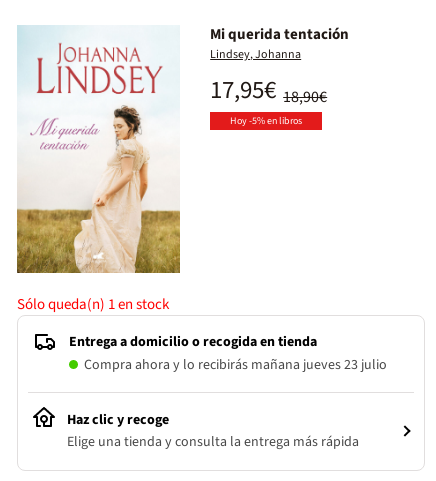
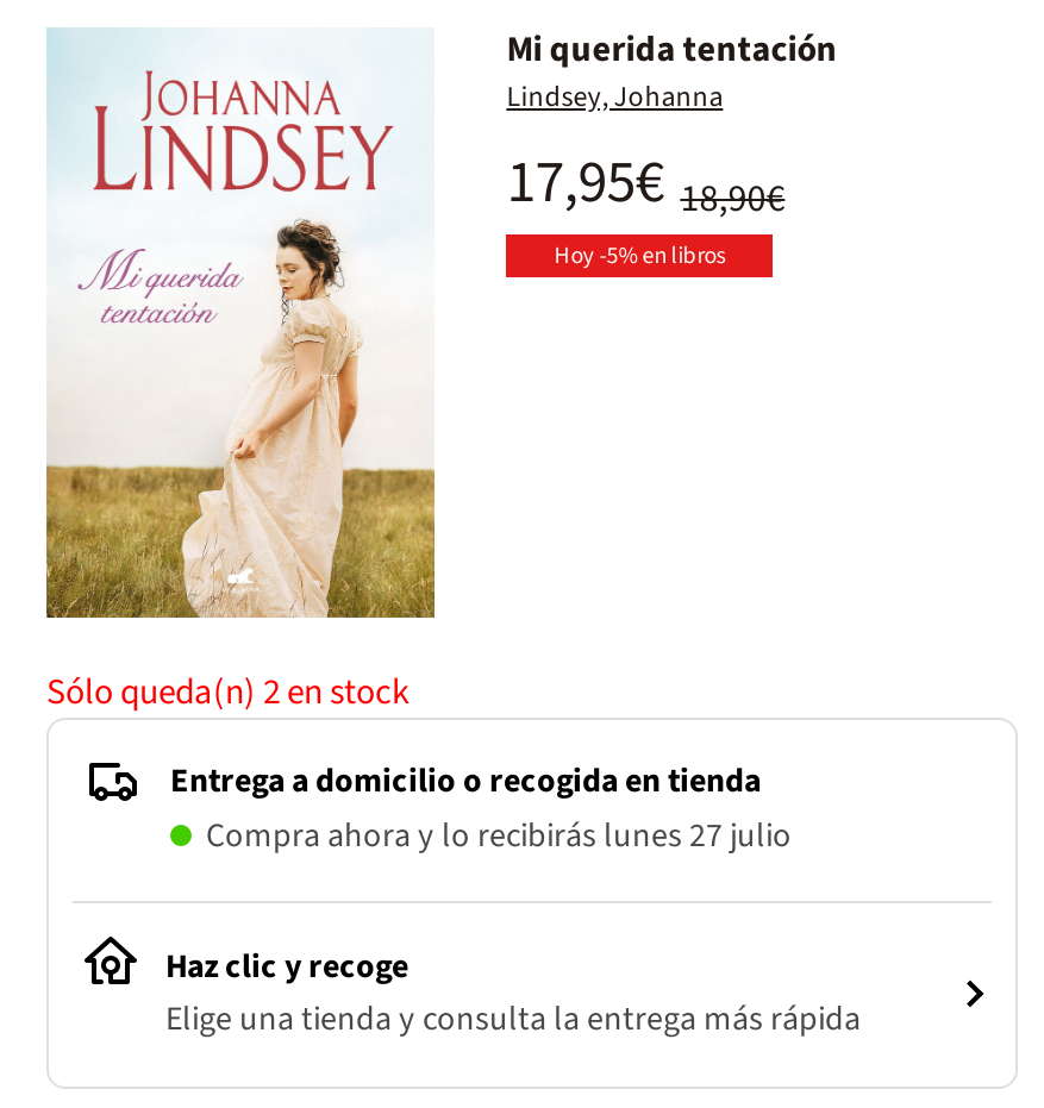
- Sólo queda(n) 1en stock
+ Sólo queda(n) 2en stock

- Compra ahora y lo recibirás mañana jueves 23 julio
+ Compra ahora y lo recibirás lunes 27 julio
